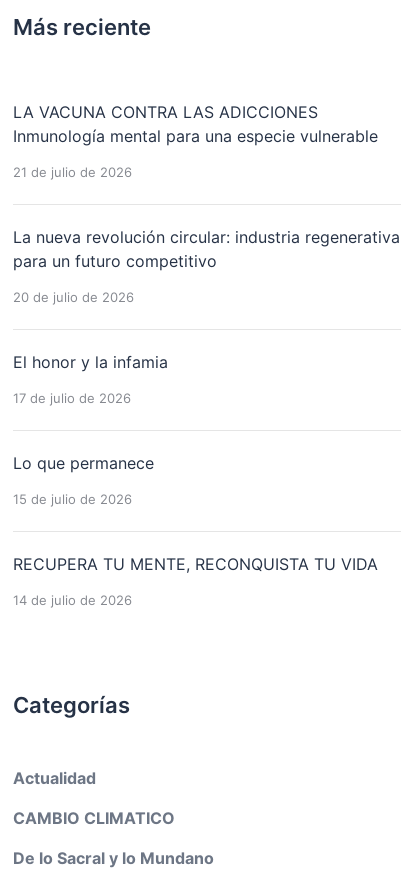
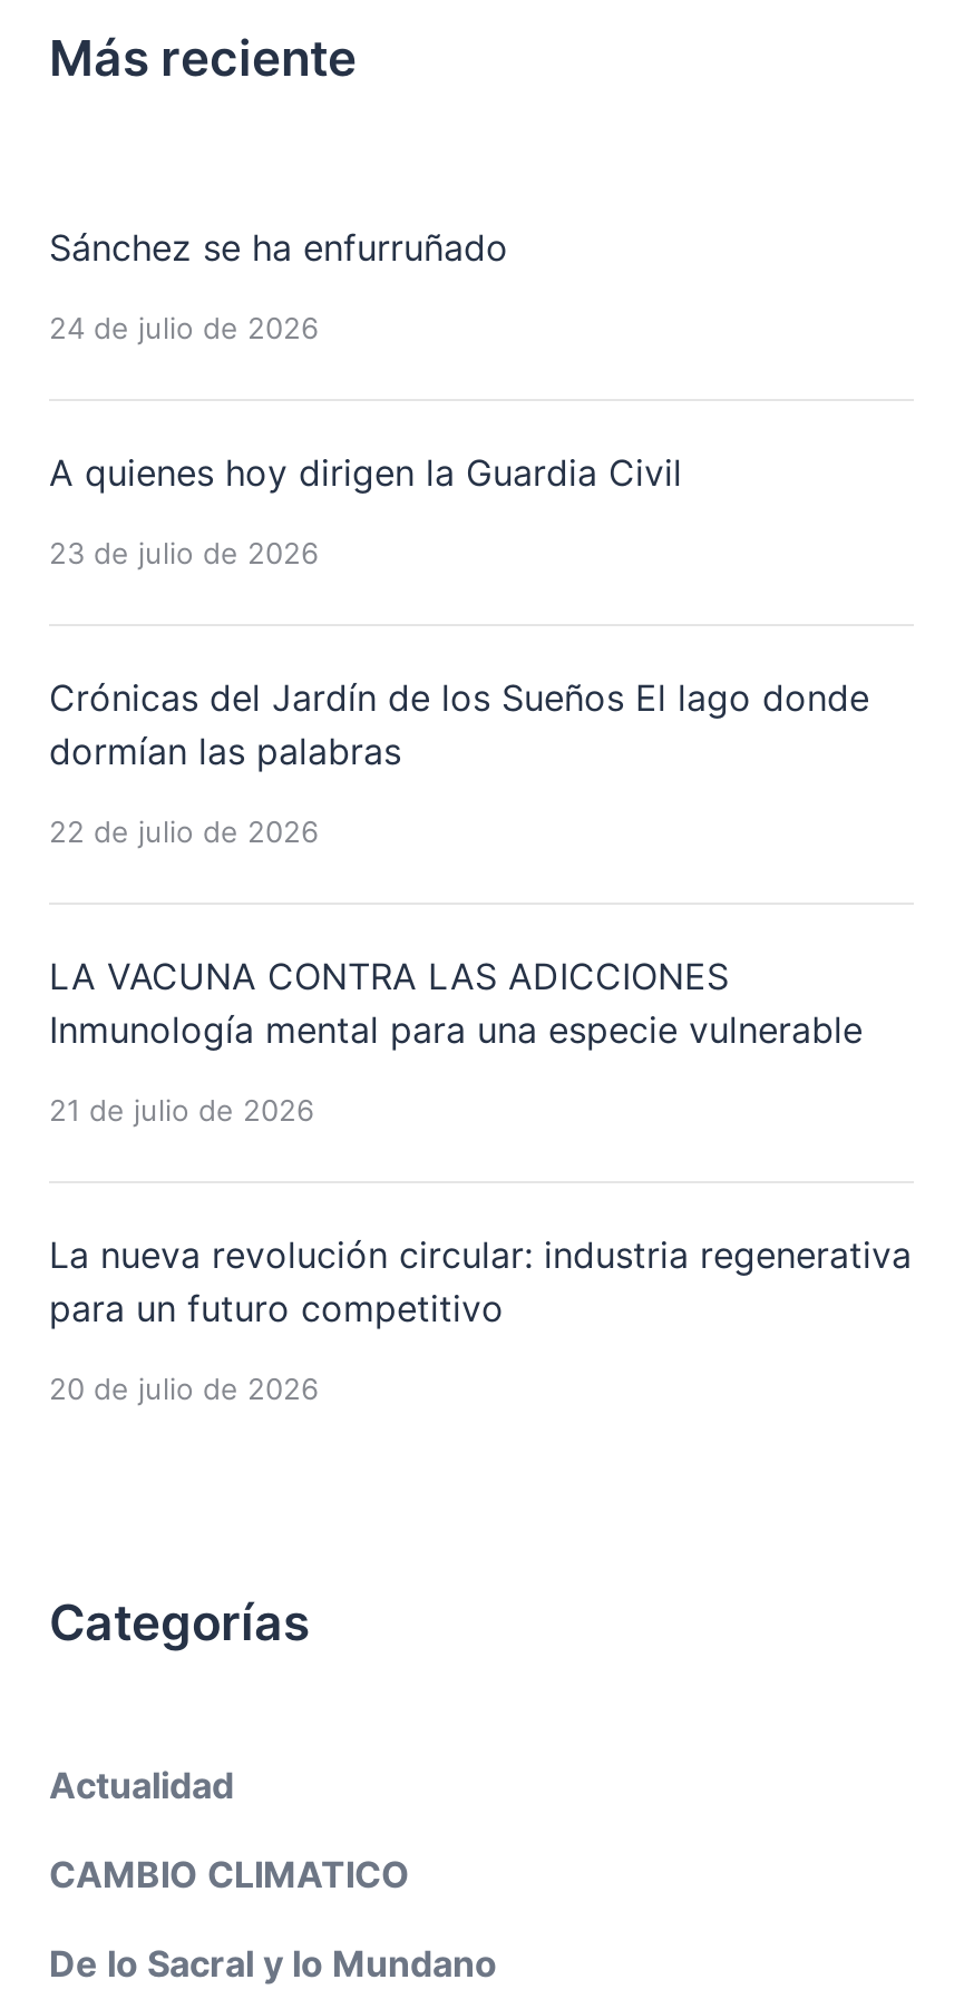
+ Sánchez se ha enfurruñado
+ 24 de julio de 2026
+ A quienes hoy dirigen la Guardia Civil
+ 23 de julio de 2026
+ Crónicas del Jardín de los Sueños El lago donde
+ dormían las palabras
+ 22 de julio de 2026

moved down: LA VACUNA CONTRA LAS ADICCIONES | Inmunología mental para una especie vulnerable | 21 de julio de 2026 | La nueva revolución circular: industria regenerativa | para un futuro competitivo | 20 de julio de 2026

- El honor y la infamia
- 17 de julio de 2026
- Lo que permanece
- 15 de julio de 2026
- RECUPERA TU MENTE, RECONQUISTA TU VIDA
- 14 de julio de 2026
